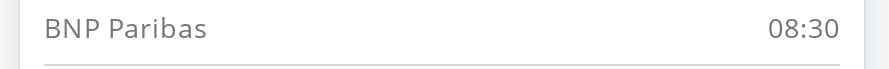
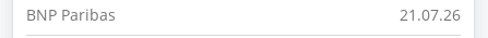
- 08:30
+ 21.07.26
